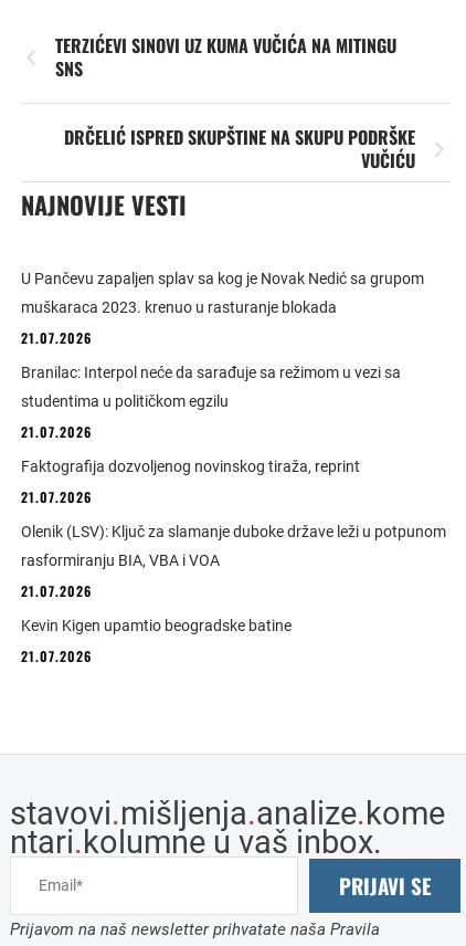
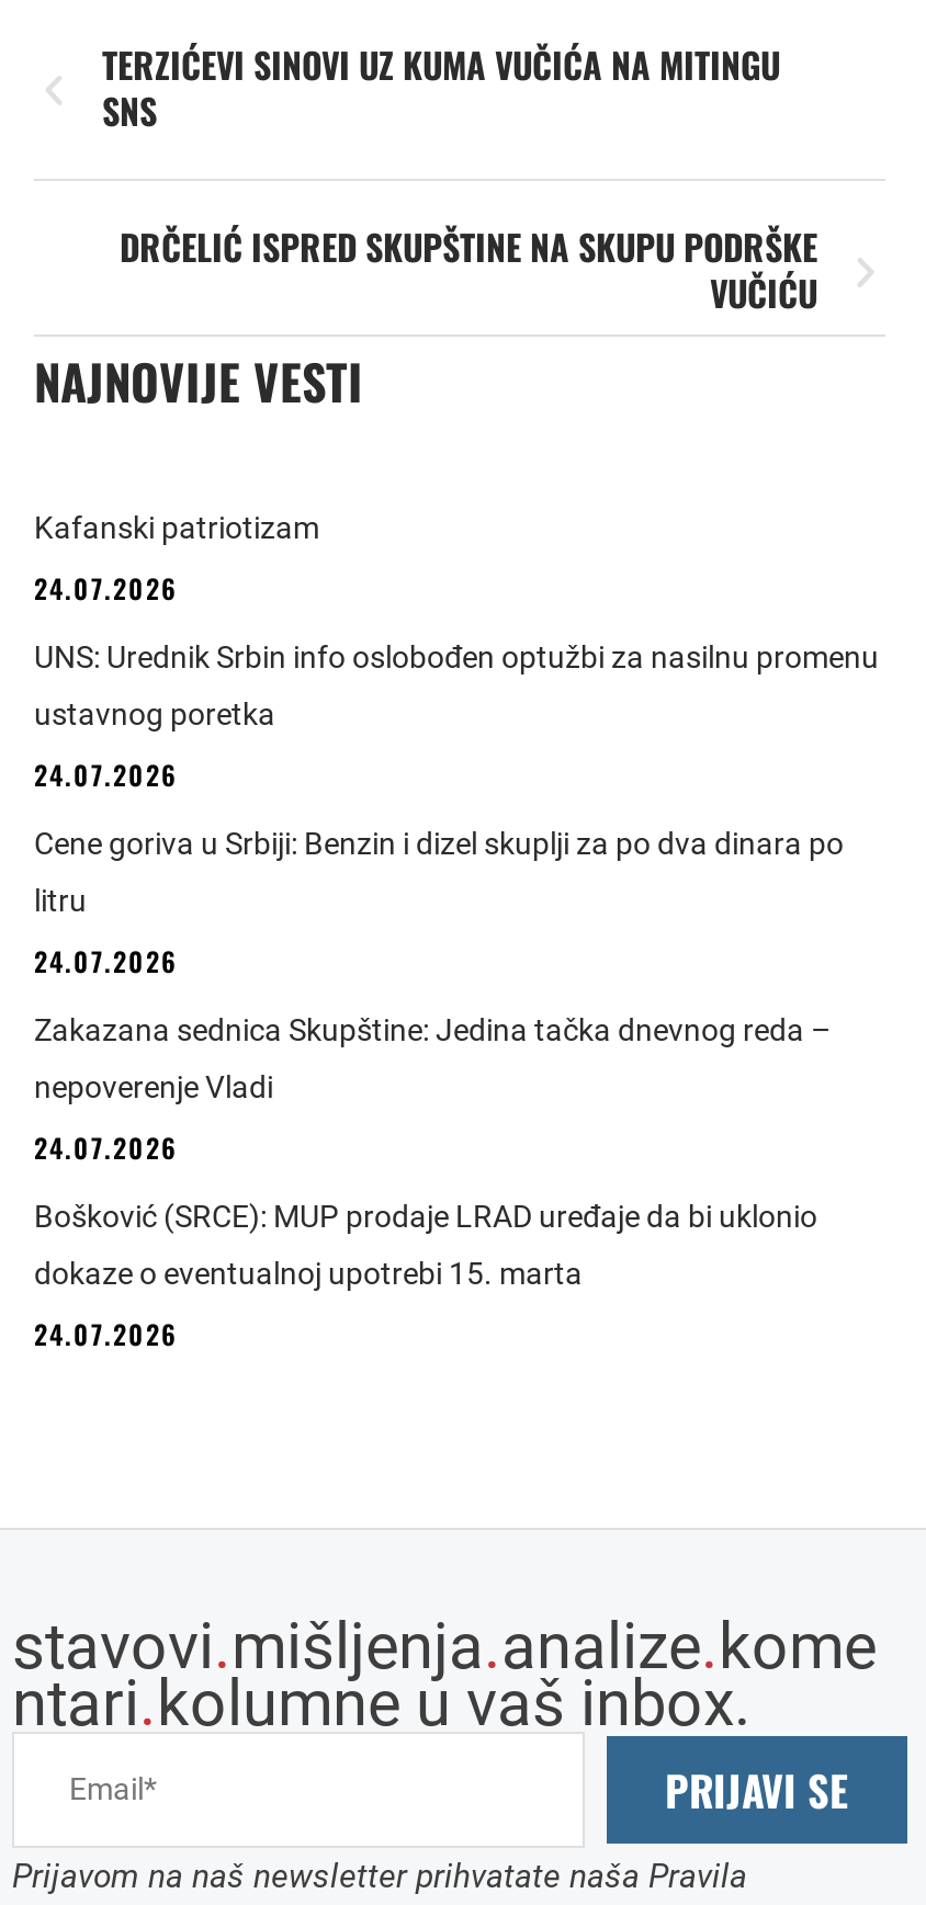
- U Pančevu zapaljen splav sa kog je Novak Nedić sa grupom
- muškaraca 2023. krenuo u rasturanje blokada
- 21.07.2026
- Branilac: Interpol neće da sarađuje sa režimom u vezi sa
- studentima u političkom egzilu
- 21.07.2026
- Faktografija dozvoljenog novinskog tiraža, reprint
- 21.07.2026
- Olenik (LSV): Ključ za slamanje duboke države leži u potpunom
- rasformiranju BIA, VBA i VOA
- 21.07.2026
- Kevin Kigen upamtio beogradske batine
- 21.07.2026
+ Kafanski patriotizam
+ 24.07.2026
+ UNS: Urednik Srbin info oslobođen optužbi za nasilnu promenu
+ ustavnog poretka
+ 24.07.2026
+ Cene goriva u Srbiji: Benzin i dizel skuplji za po dva dinara po
+ litru
+ 24.07.2026
+ Zakazana sednica Skupštine: Jedina tačka dnevnog reda –
+ nepoverenje Vladi
+ 24.07.2026
+ Bošković (SRCE): MUP prodaje LRAD uređaje da bi uklonio
+ dokaze o eventualnoj upotrebi 15. marta
+ 24.07.2026
